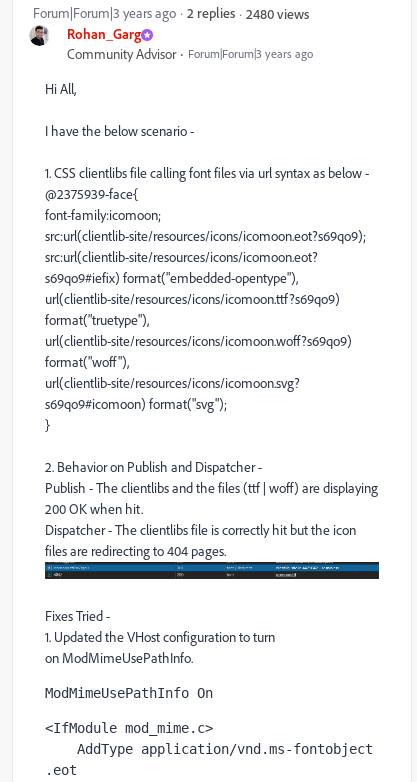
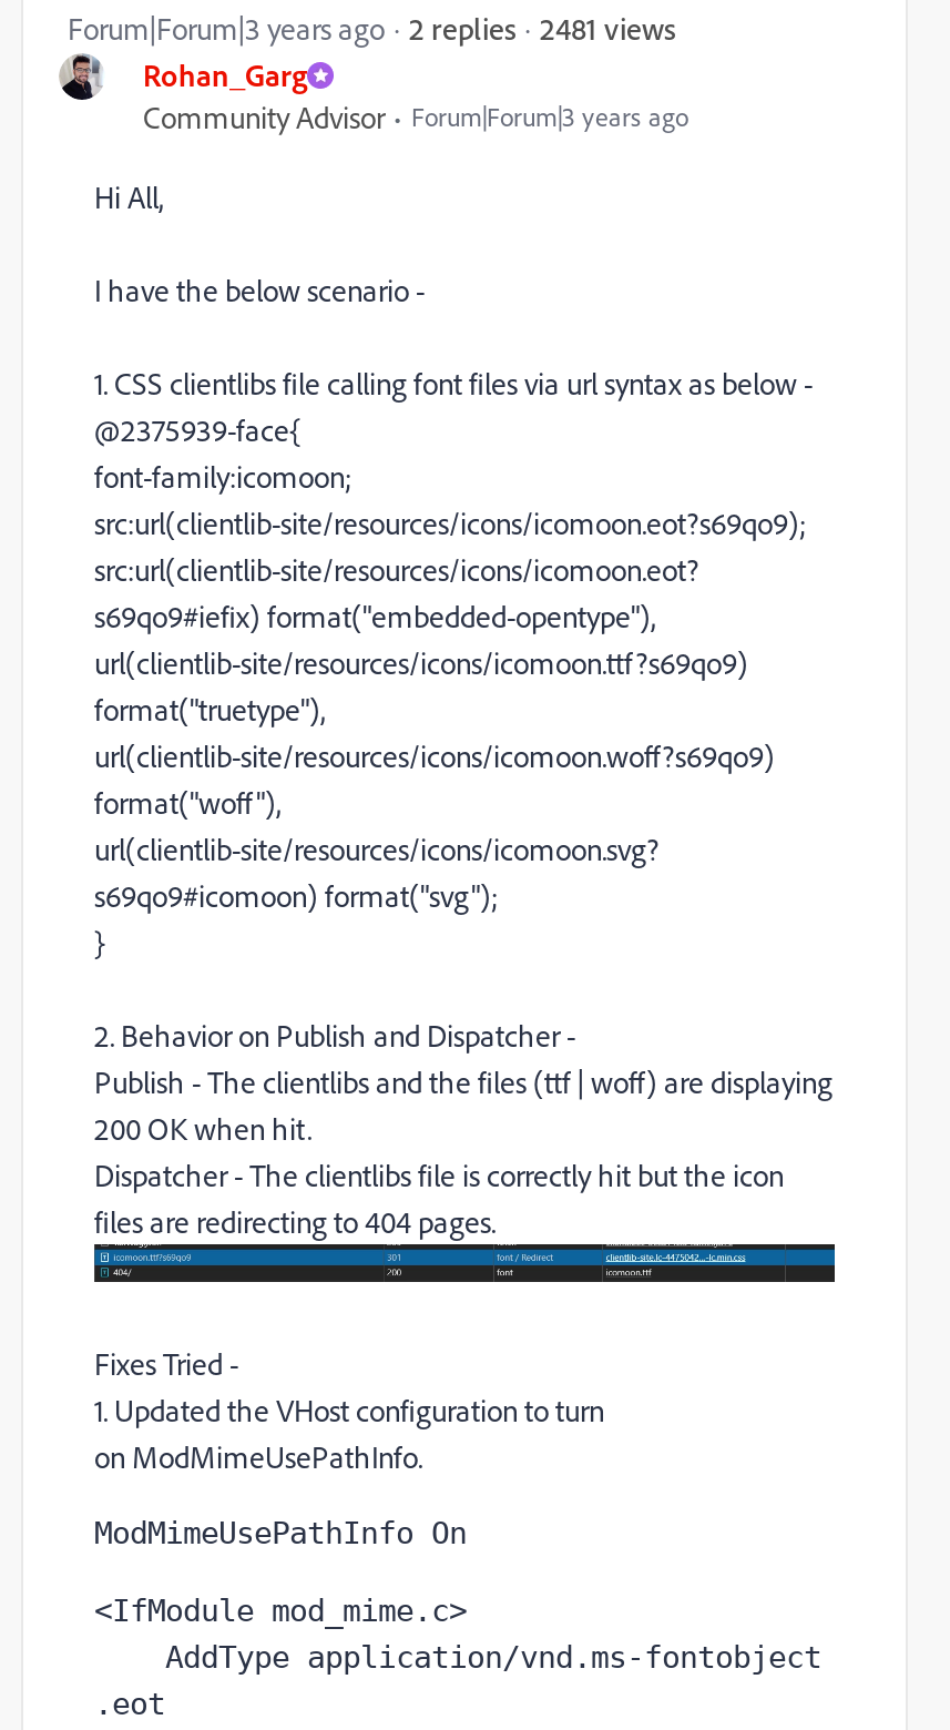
- 2480 views
+ 2481 views
